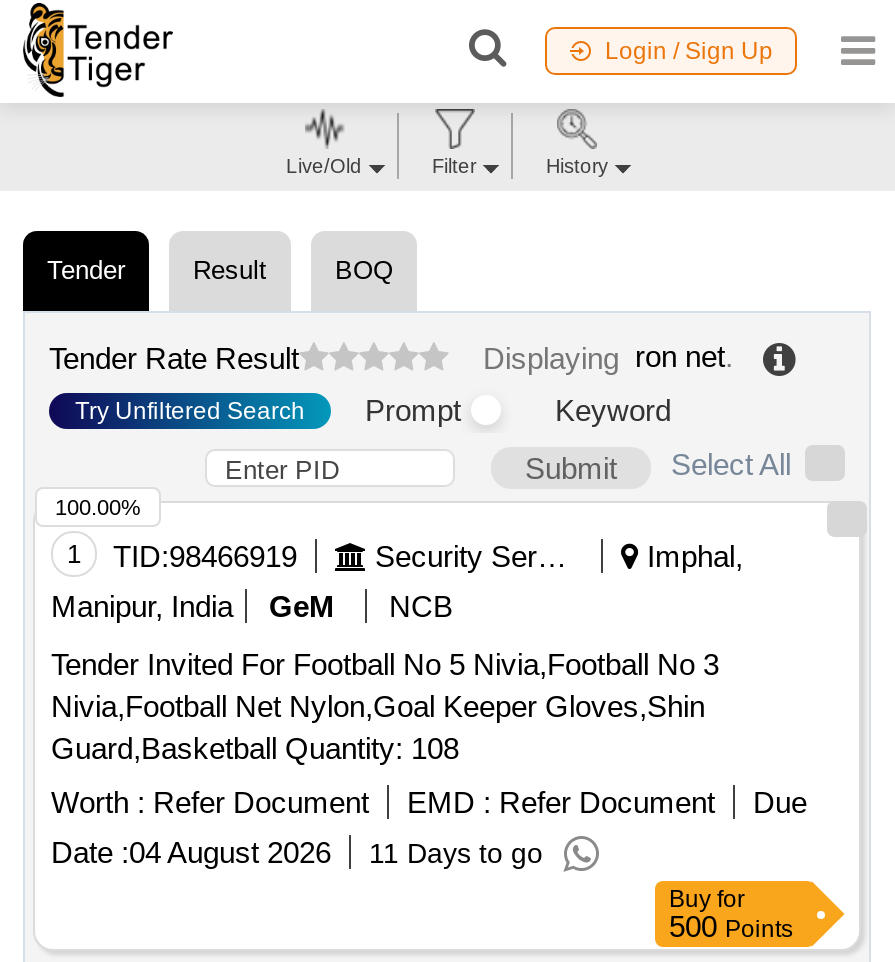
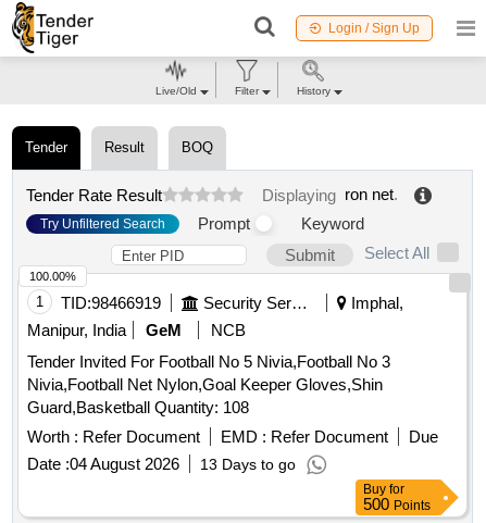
- Date : 04 August 2026 11 Days to go
+ Date : 04 August 2026 13 Days to go
